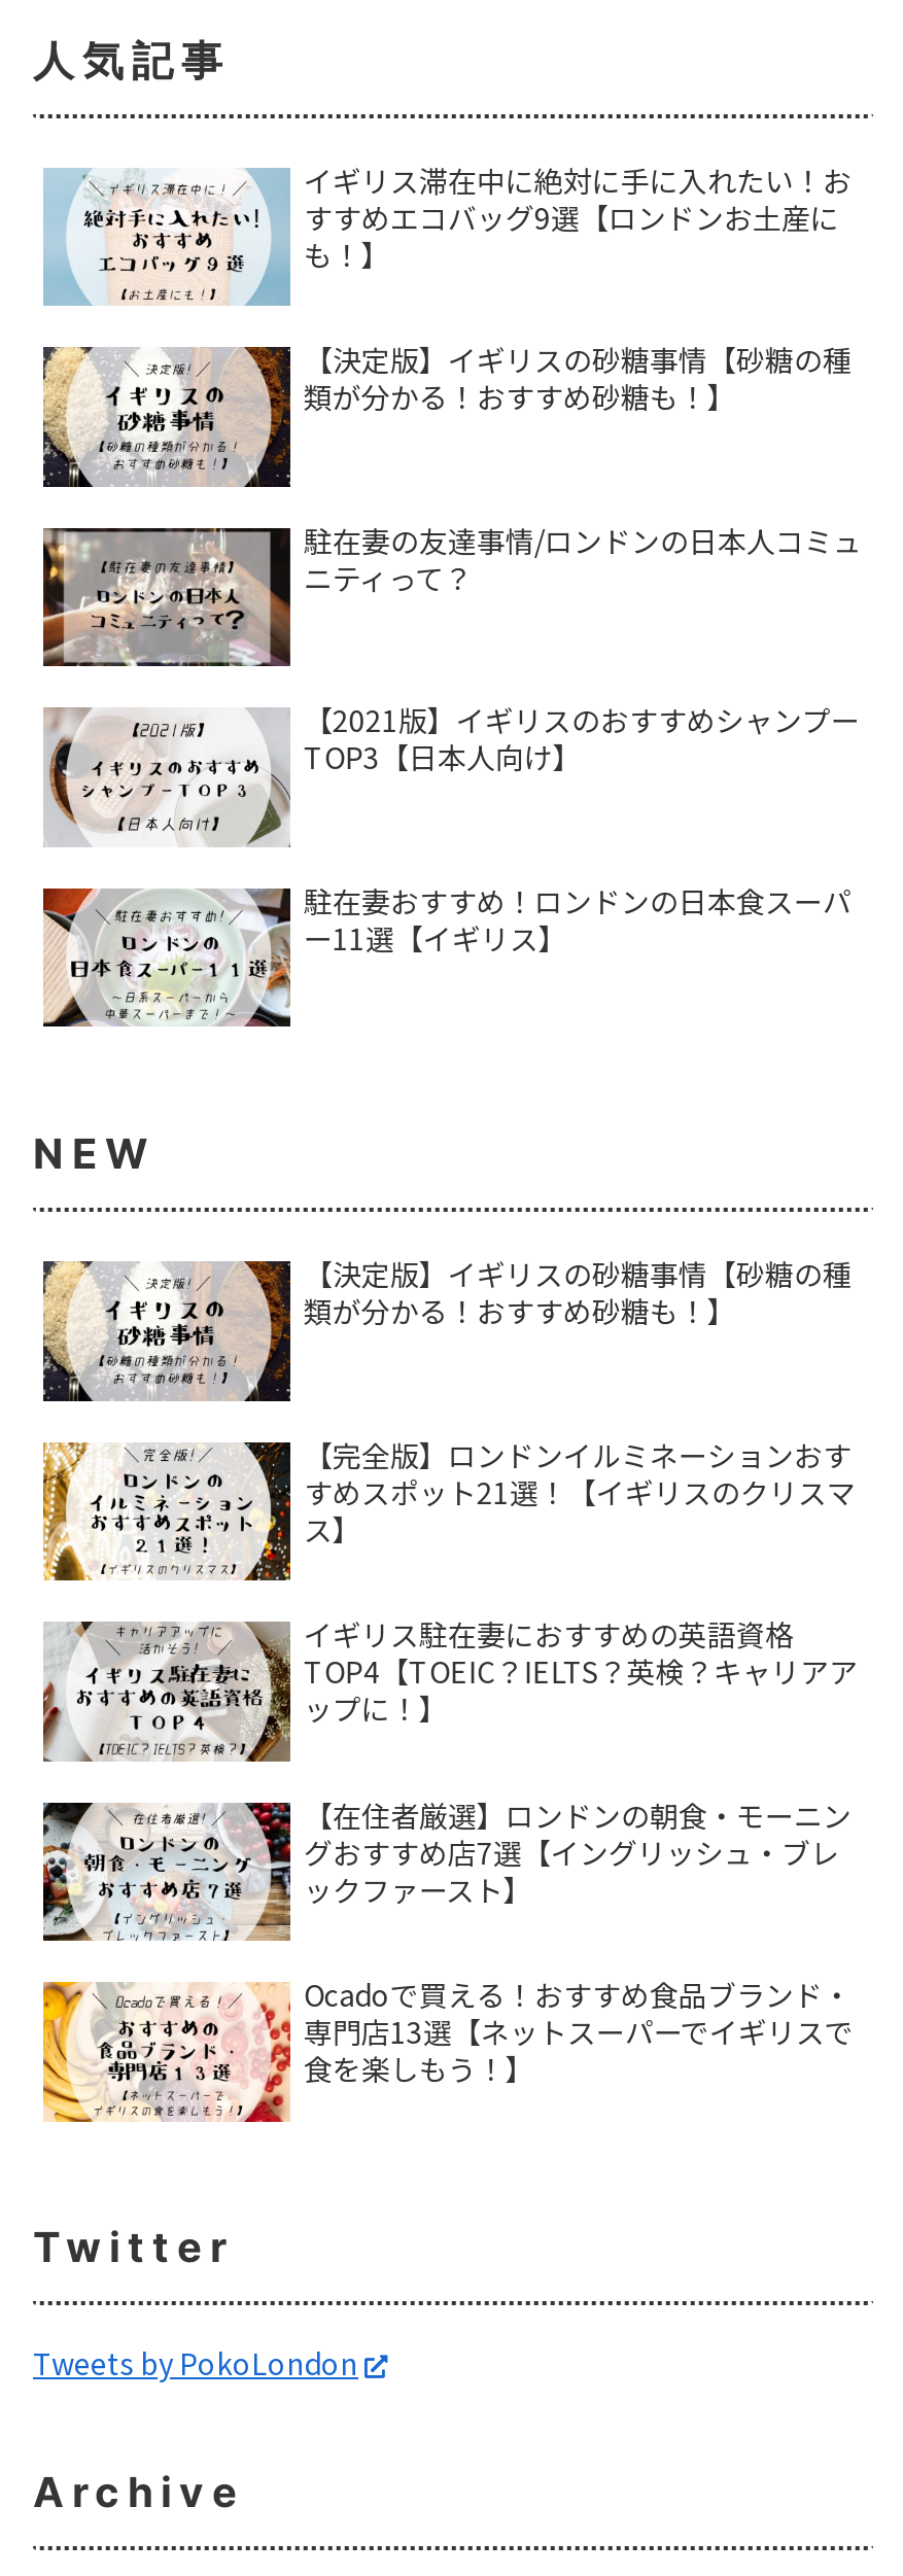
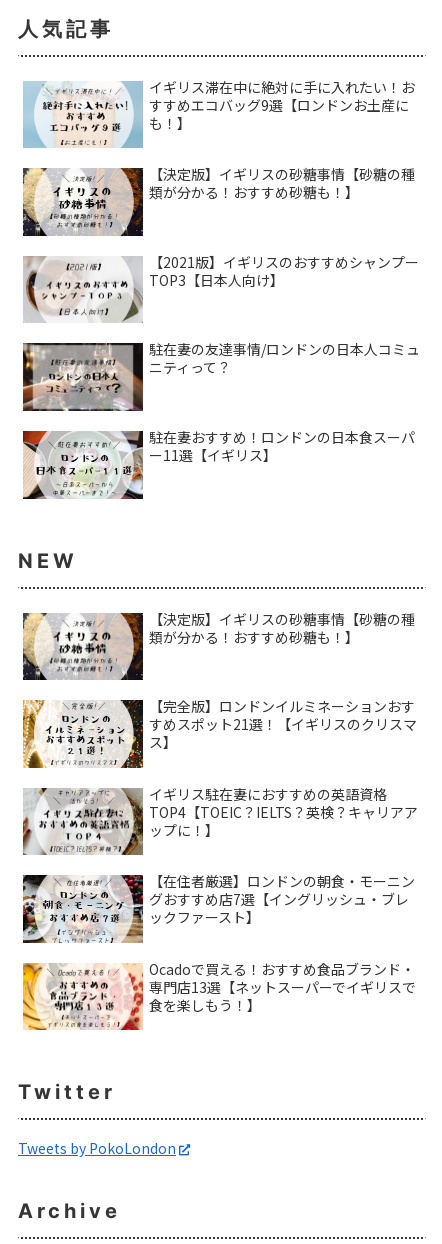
moved down: [image] | 駐在妻の友達事情/ロンドンの日本人コミュ | ニティって？

moved up: [image] | 【2021版】イギリスのおすすめシャンプー | TOP3【日本人向け】
